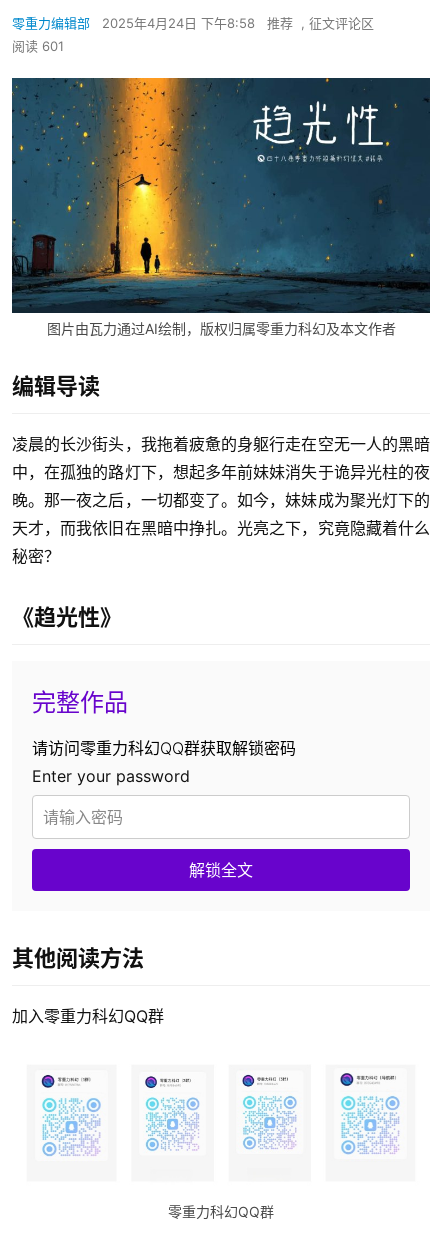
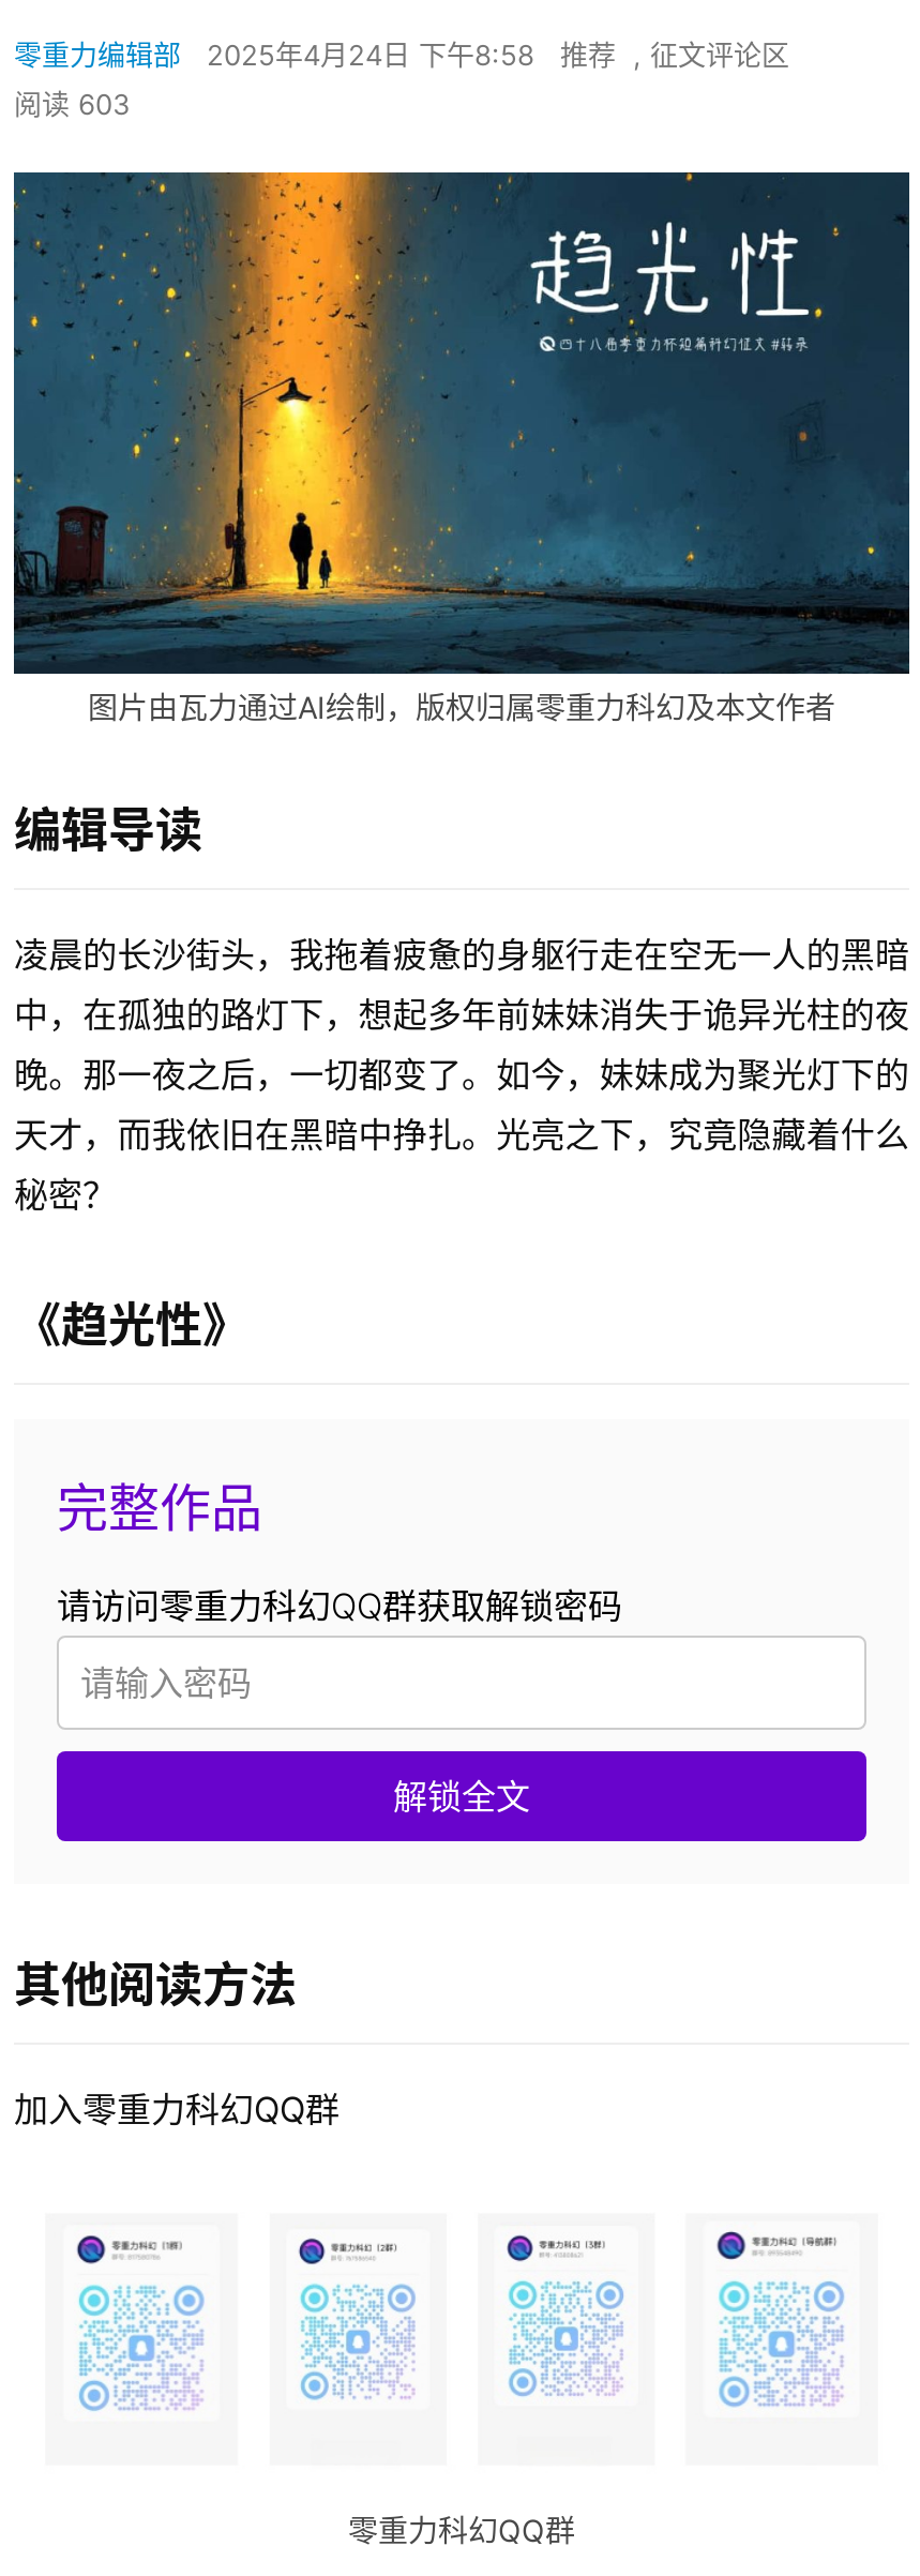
- 阅读 601
+ 阅读 603

- Enter your password
